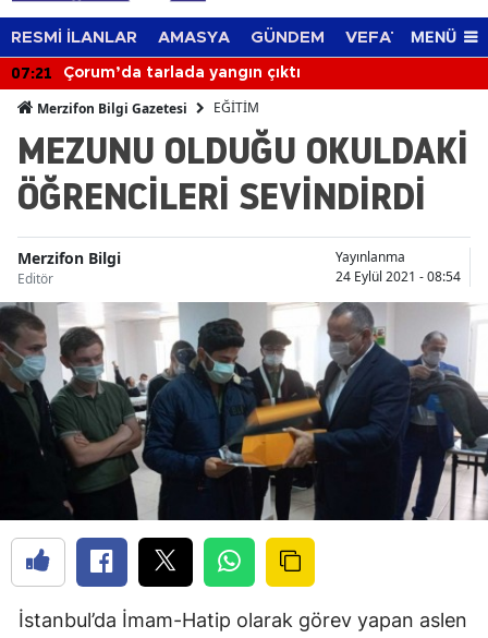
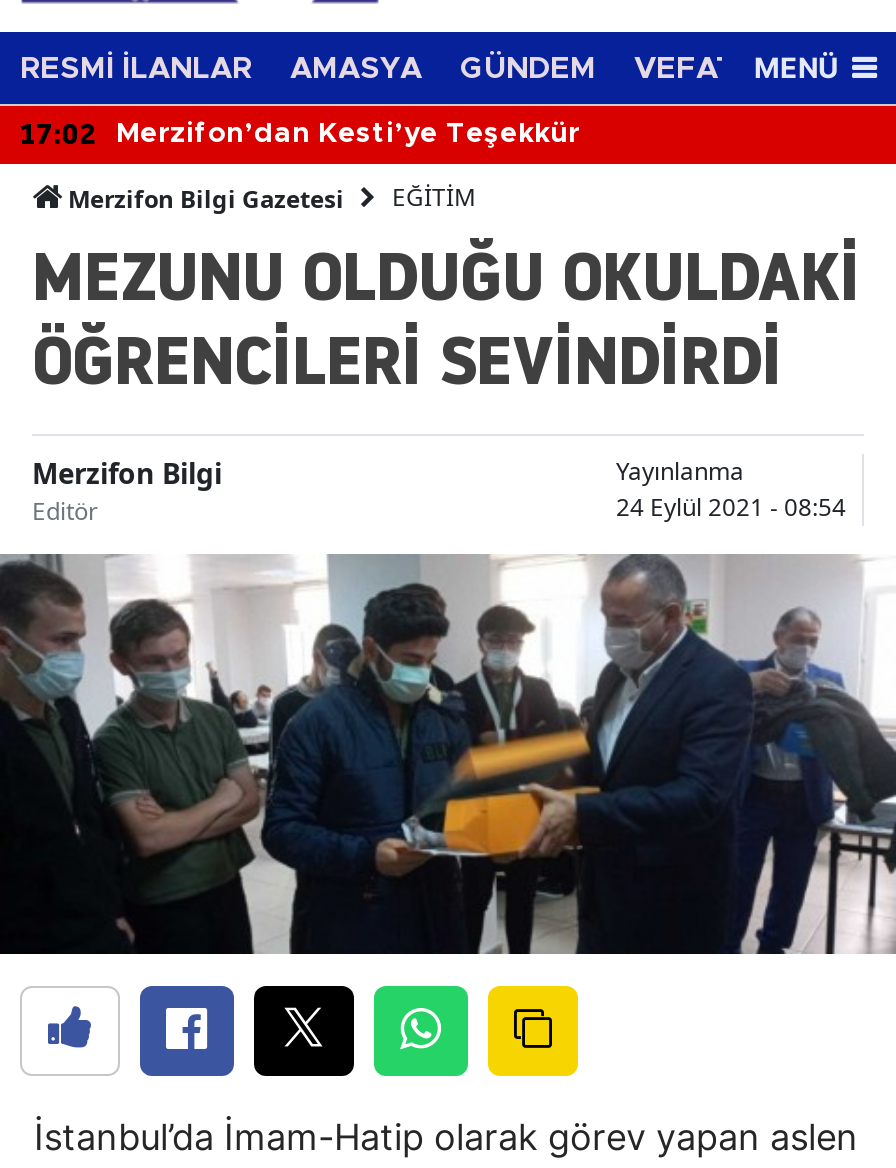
- 07:21
- Çorum’da tarlada yangın çıktı
+ 17:02
+ Merzifon’dan Kesti’ye Teşekkür
